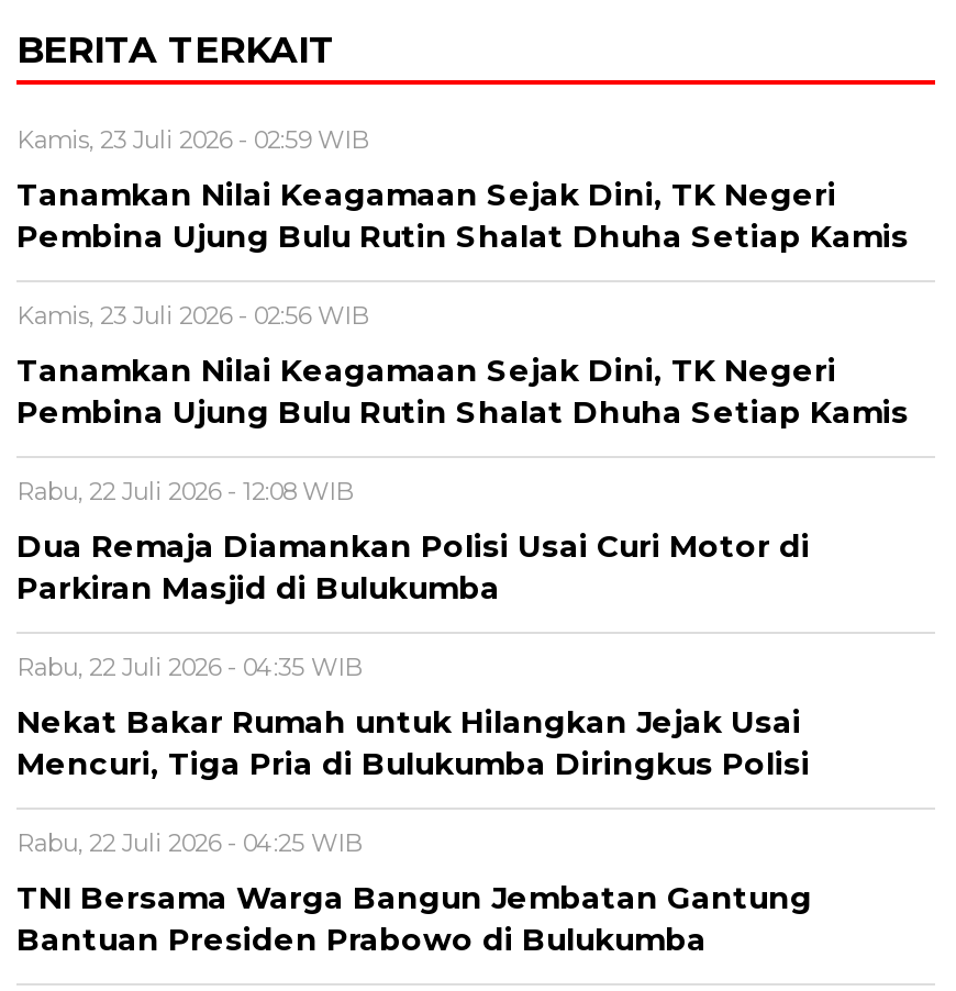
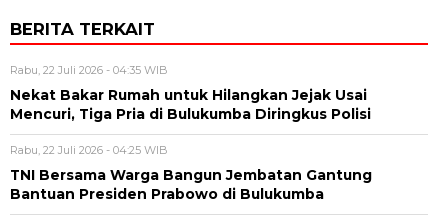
- Kamis, 23 Juli 2026 - 02:59 WIB
- Tanamkan Nilai Keagamaan Sejak Dini, TK Negeri
- Pembina Ujung Bulu Rutin Shalat Dhuha Setiap Kamis
- Kamis, 23 Juli 2026 - 02:56 WIB
- Tanamkan Nilai Keagamaan Sejak Dini, TK Negeri
- Pembina Ujung Bulu Rutin Shalat Dhuha Setiap Kamis
- Rabu, 22 Juli 2026 - 12:08 WIB
- Dua Remaja Diamankan Polisi Usai Curi Motor di
- Parkiran Masjid di Bulukumba
